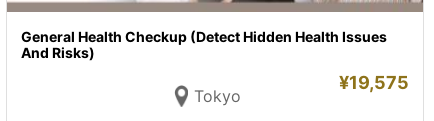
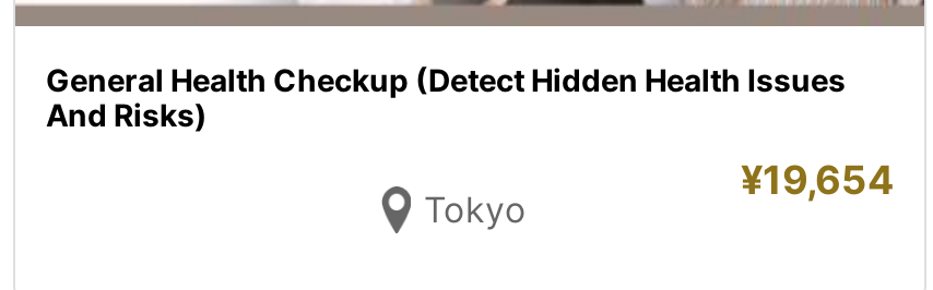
- ¥19,575
+ ¥19,654
